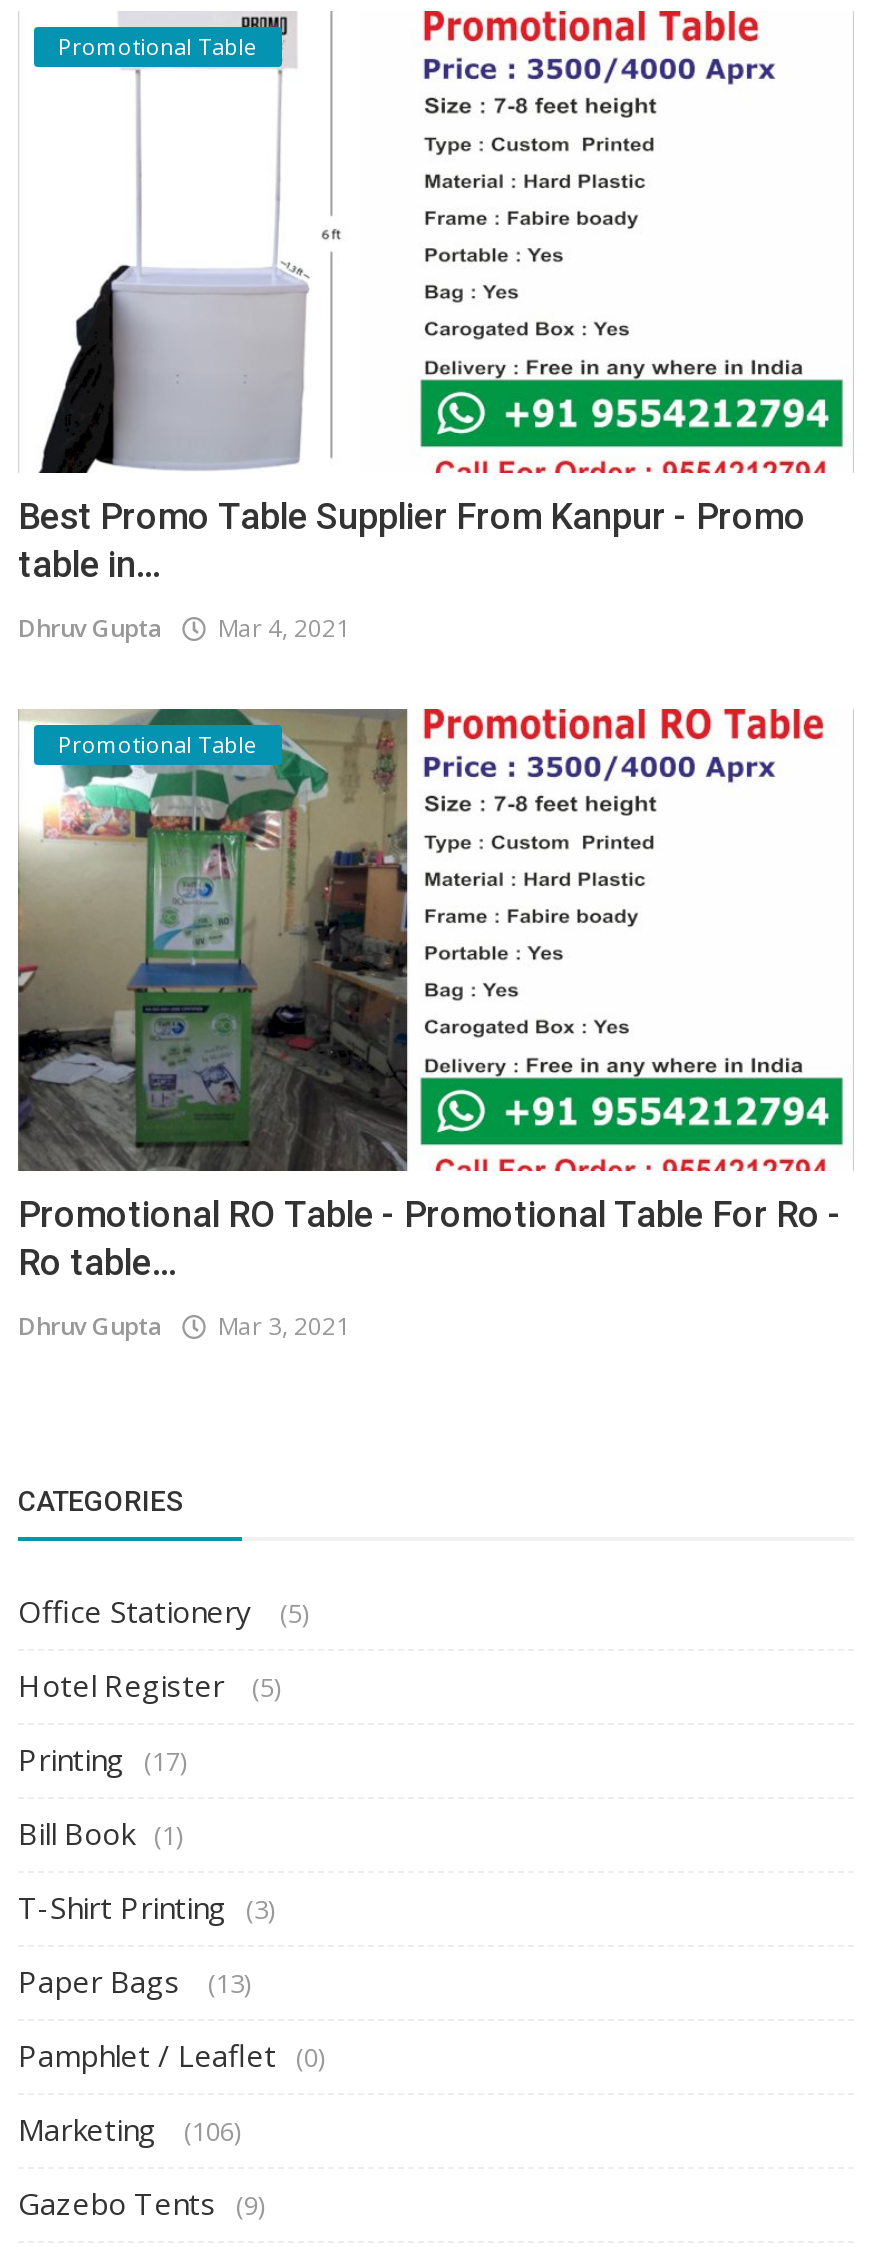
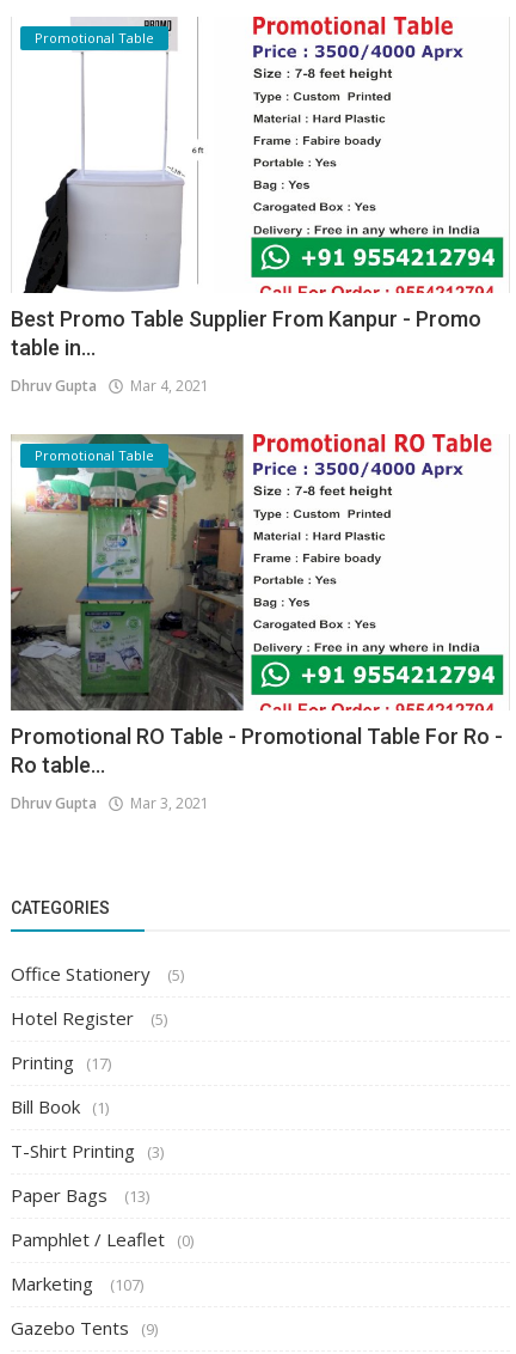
- Marketing (106)
+ Marketing (107)
